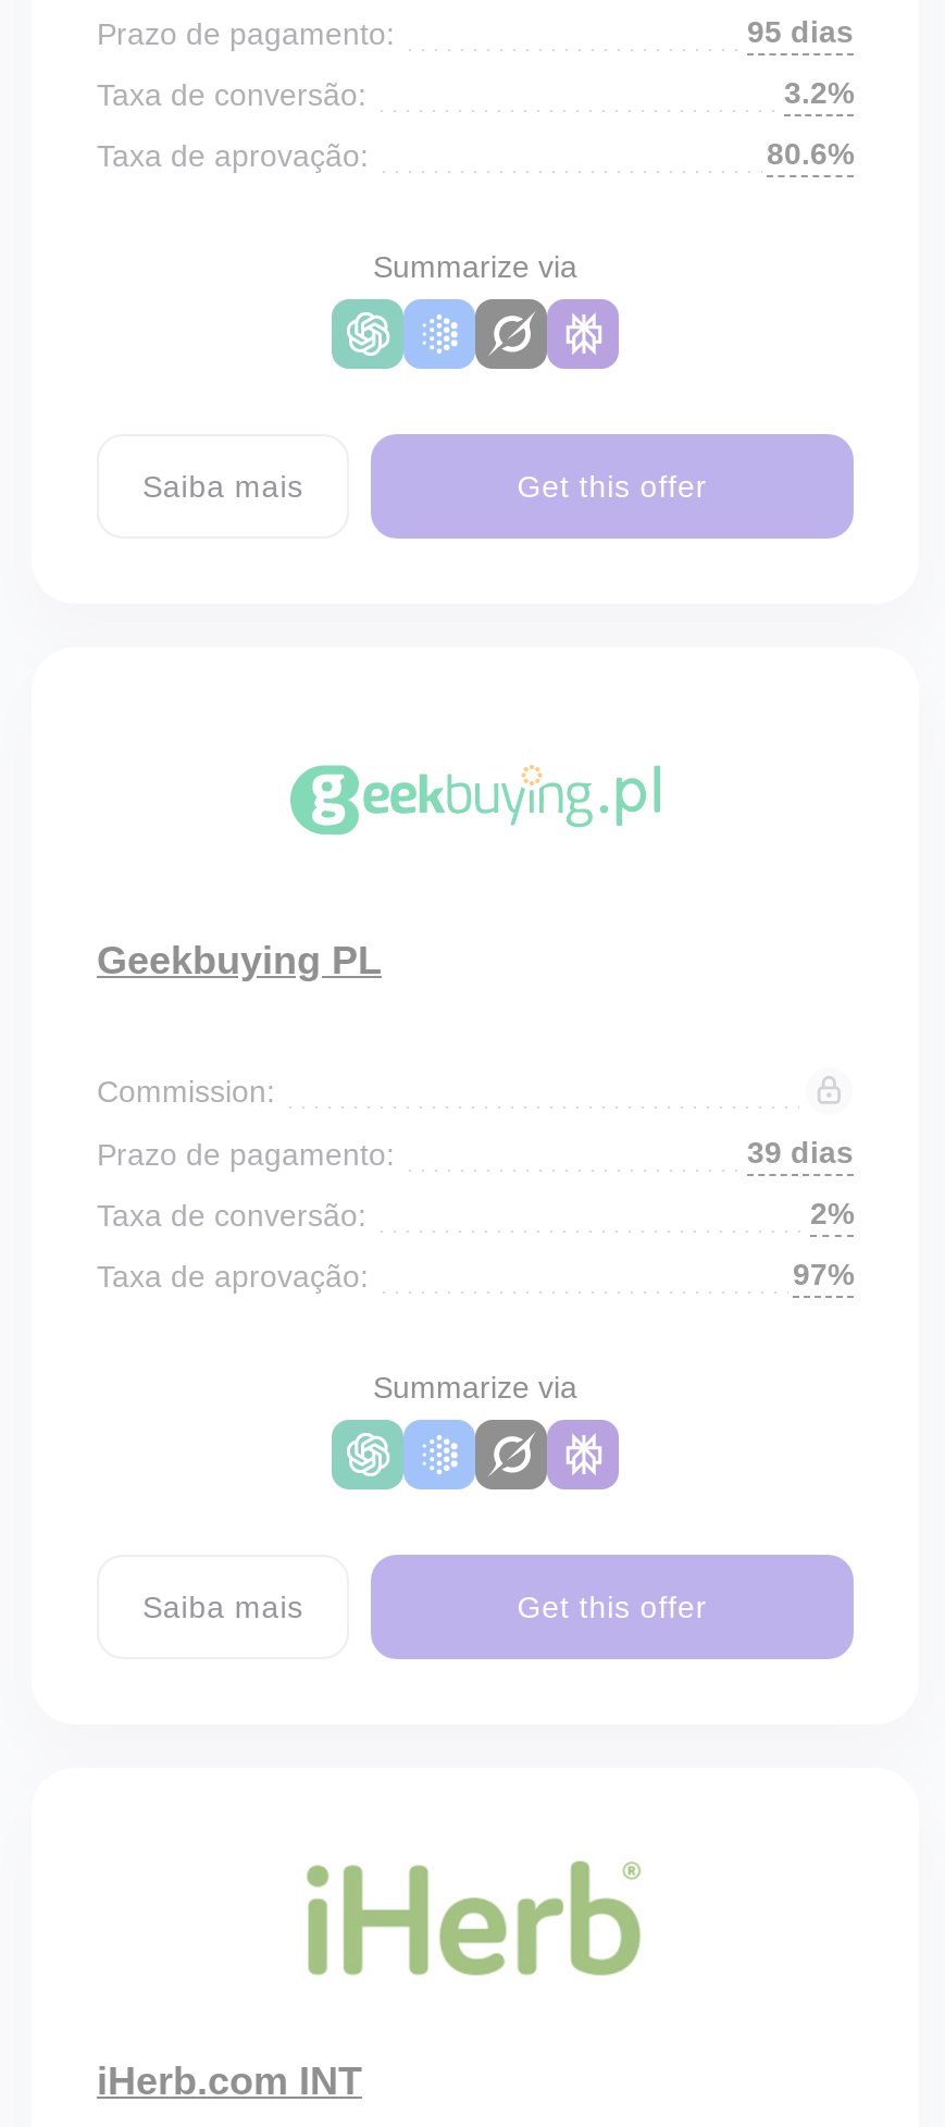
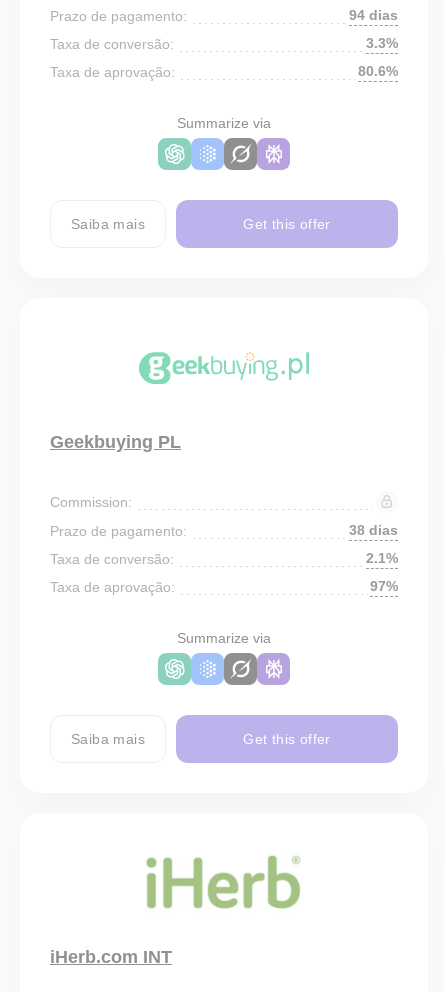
- 95 dias
+ 94 dias

- 3.2%
+ 3.3%

- 39 dias
+ 38 dias

- 2%
+ 2.1%
